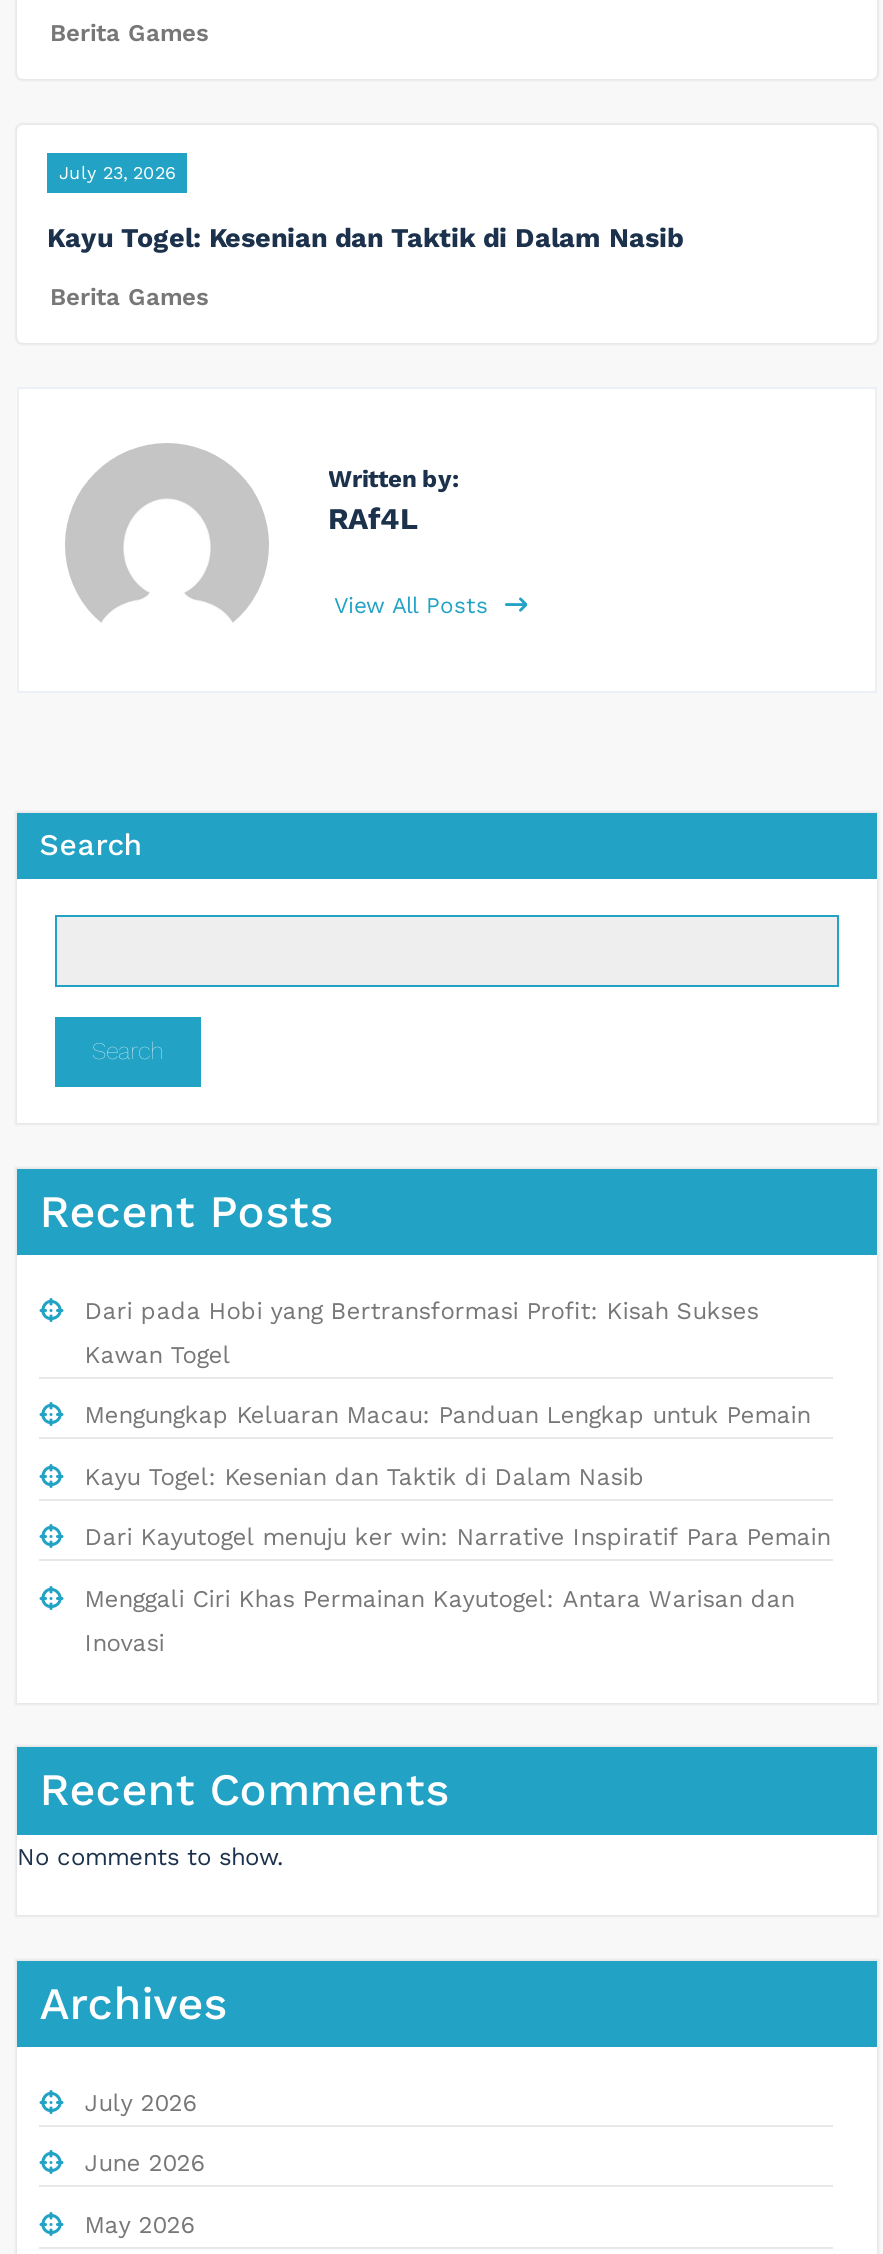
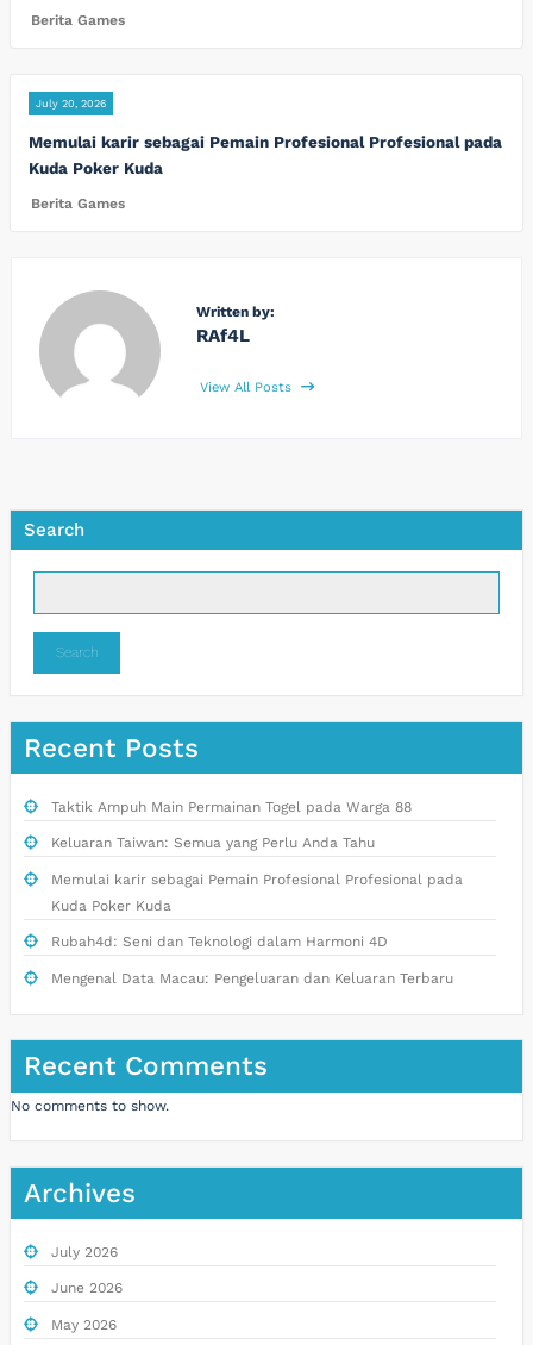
- July 23, 2026
+ July 20, 2026

- Kayu Togel: Kesenian dan Taktik di Dalam Nasib
+ Memulai karir sebagai Pemain Profesional Profesional pada
+ Kuda Poker Kuda

moved down: Berita Games | Written by: | RAf4L | View All Posts | Search | Search | Recent Posts

- Dari pada Hobi yang Bertransformasi Profit: Kisah Sukses
- Kawan Togel
- Mengungkap Keluaran Macau: Panduan Lengkap untuk Pemain
- Kayu Togel: Kesenian dan Taktik di Dalam Nasib
- Dari Kayutogel menuju ker win: Narrative Inspiratif Para Pemain
- Menggali Ciri Khas Permainan Kayutogel: Antara Warisan dan
- Inovasi
+ Taktik Ampuh Main Permainan Togel pada Warga 88
+ Keluaran Taiwan: Semua yang Perlu Anda Tahu
+ Memulai karir sebagai Pemain Profesional Profesional pada
+ Kuda Poker Kuda
+ Rubah4d: Seni dan Teknologi dalam Harmoni 4D
+ Mengenal Data Macau: Pengeluaran dan Keluaran Terbaru
